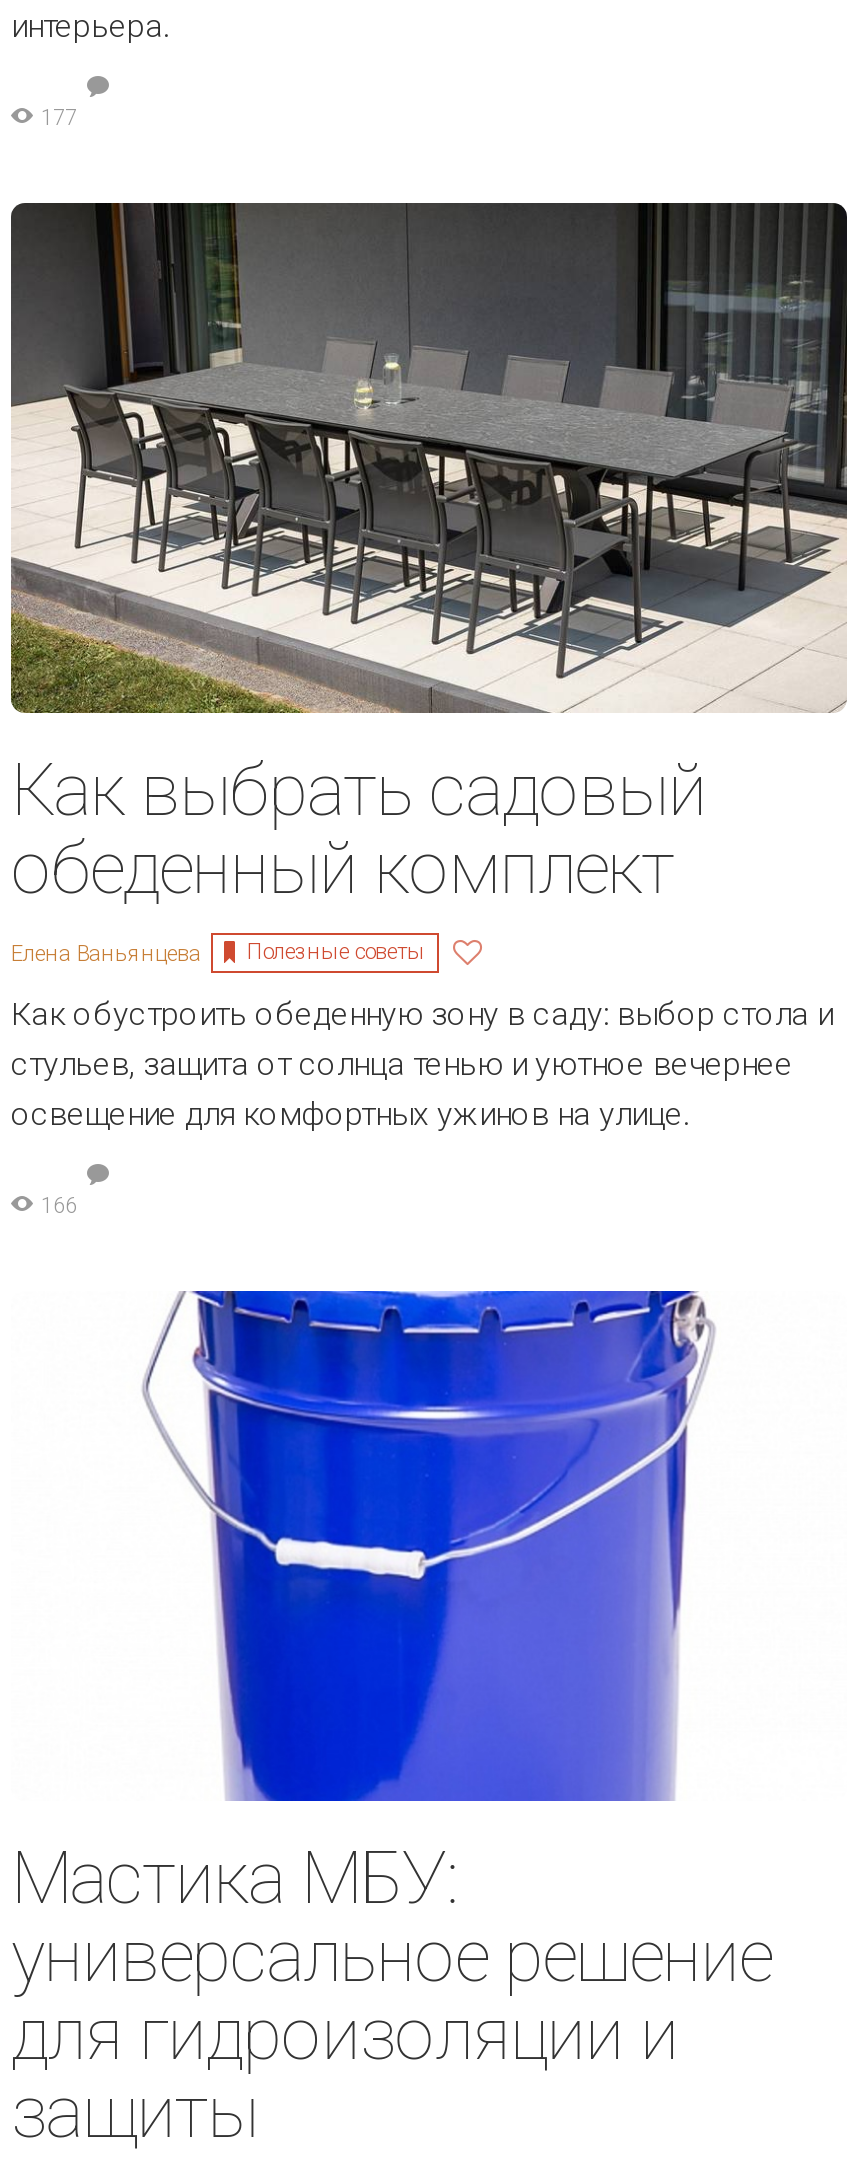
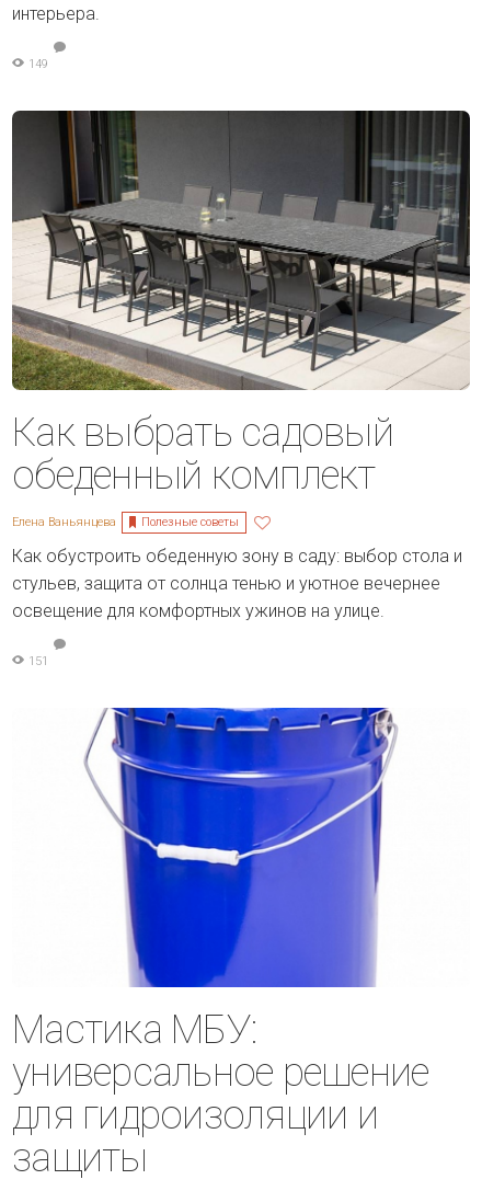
- 177
+ 149

- 166
+ 151
